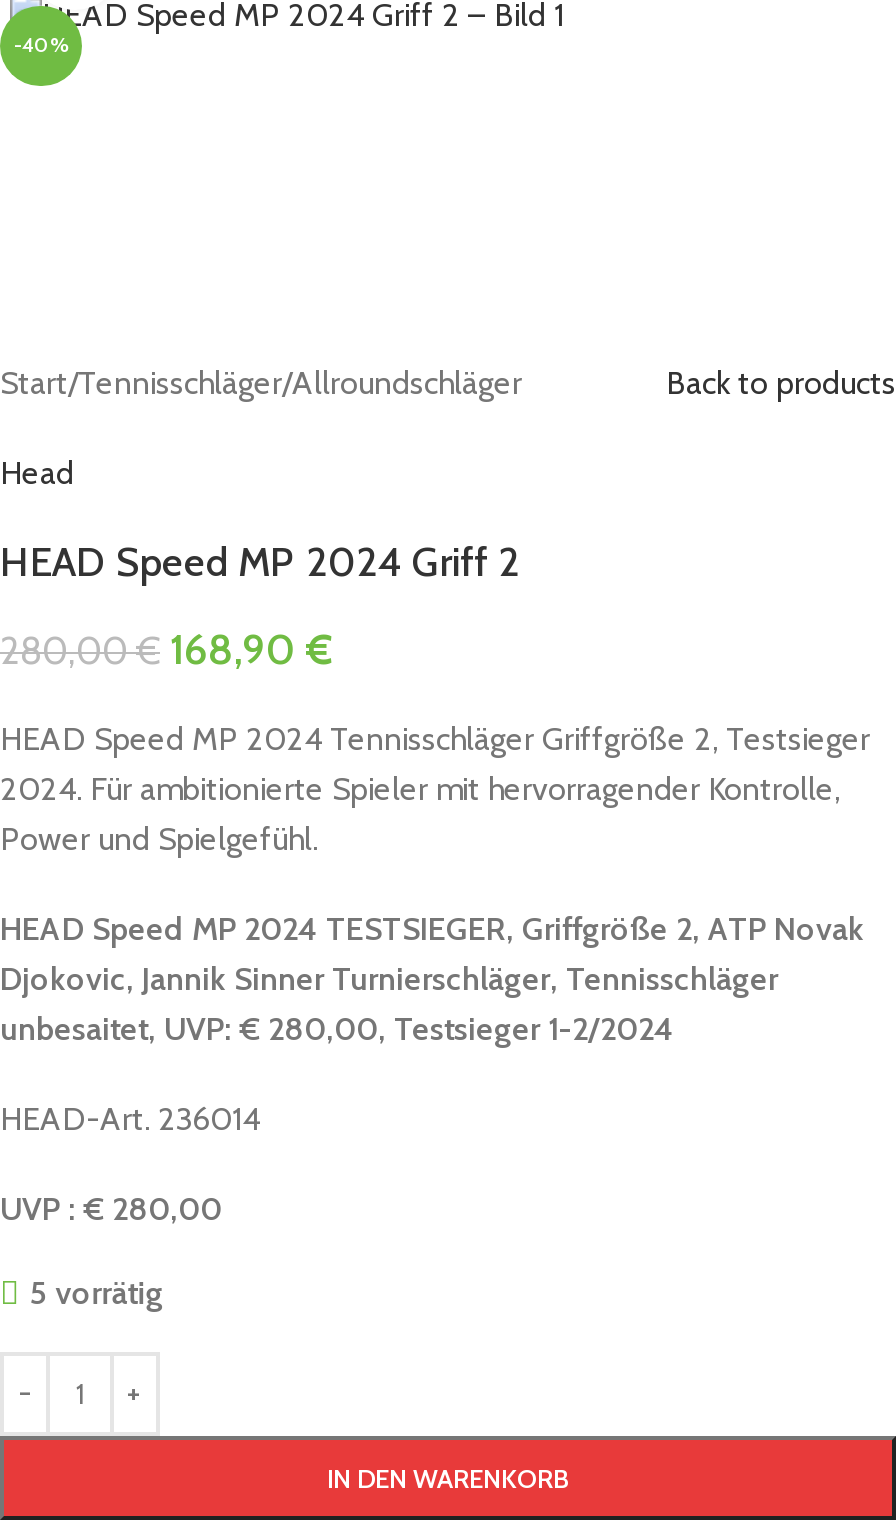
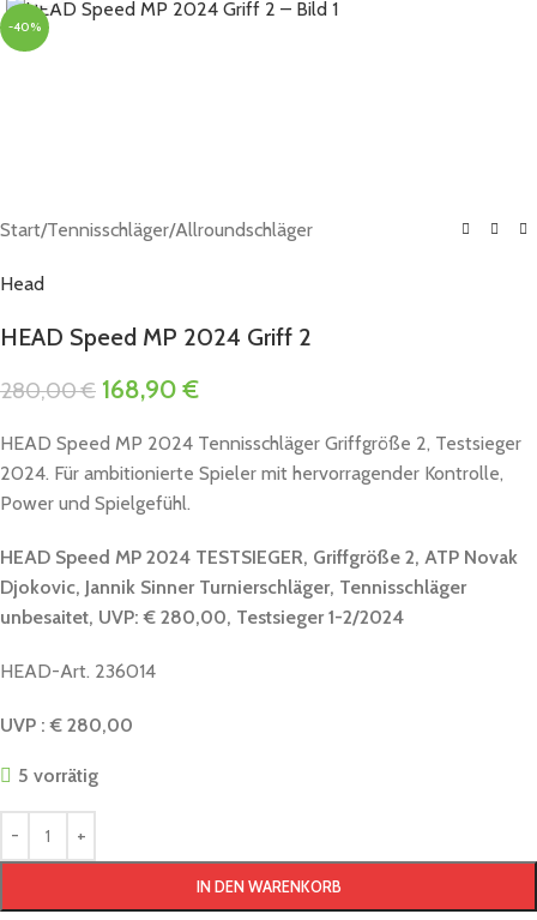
- Back to products
